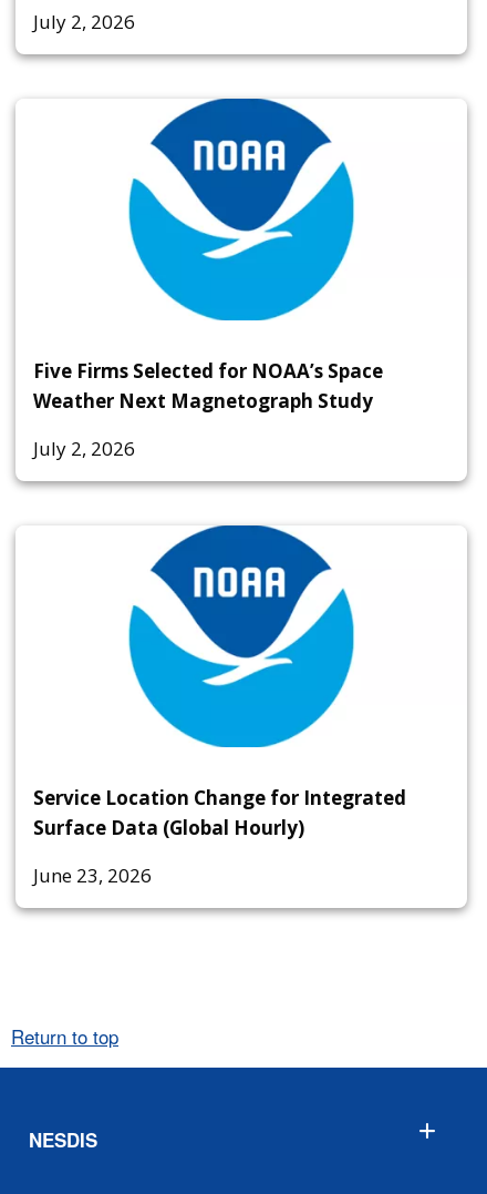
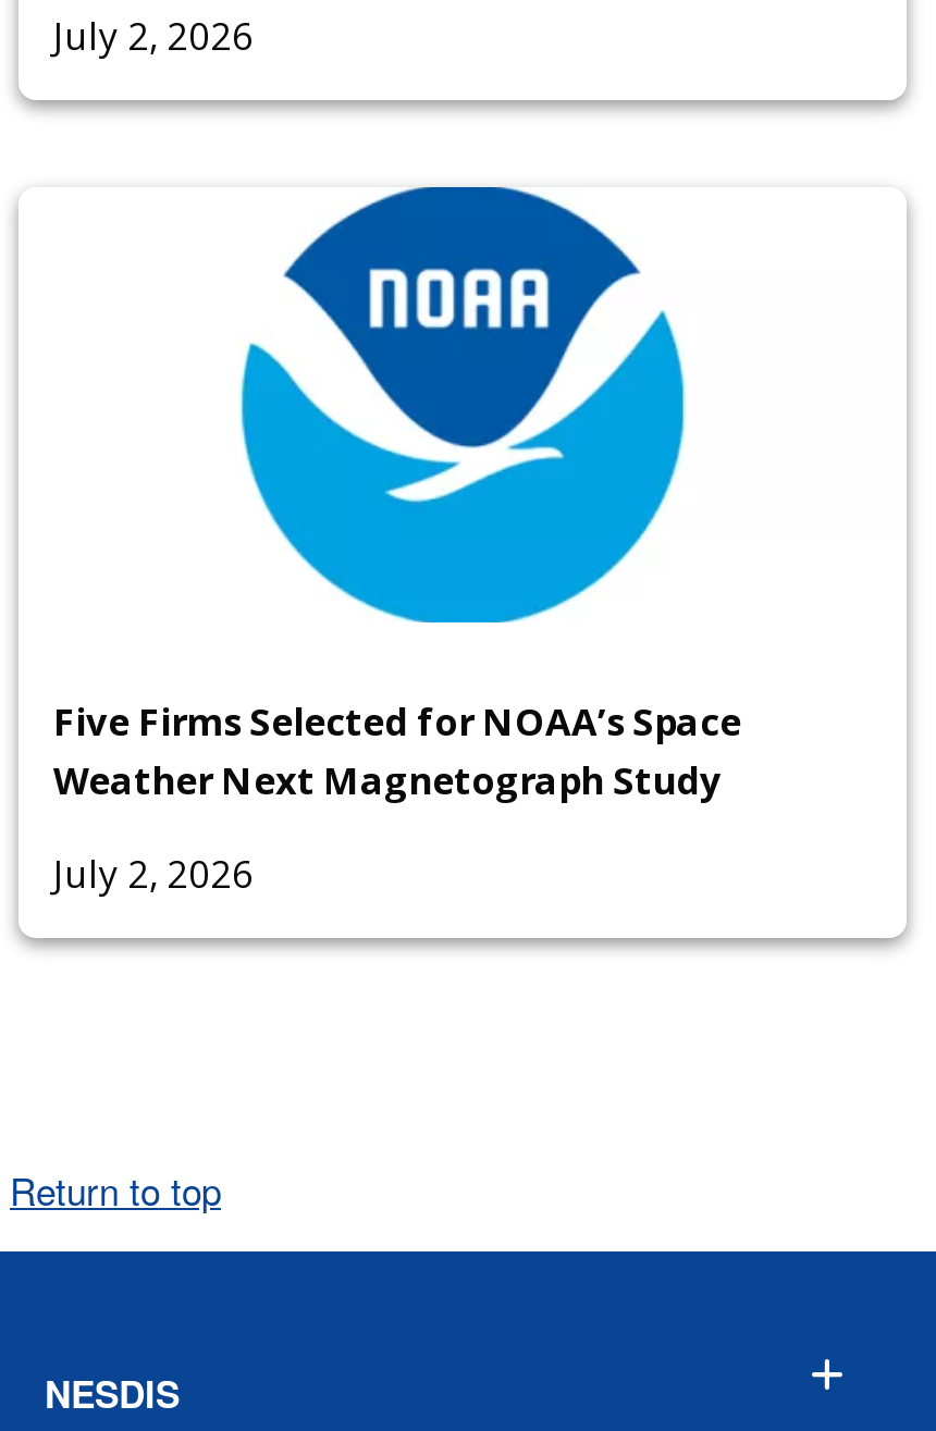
- Service Location Change for Integrated
- Surface Data (Global Hourly)
- June 23, 2026
